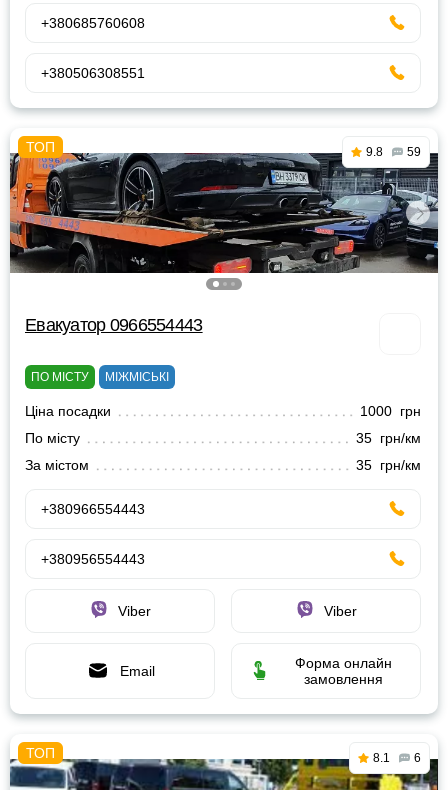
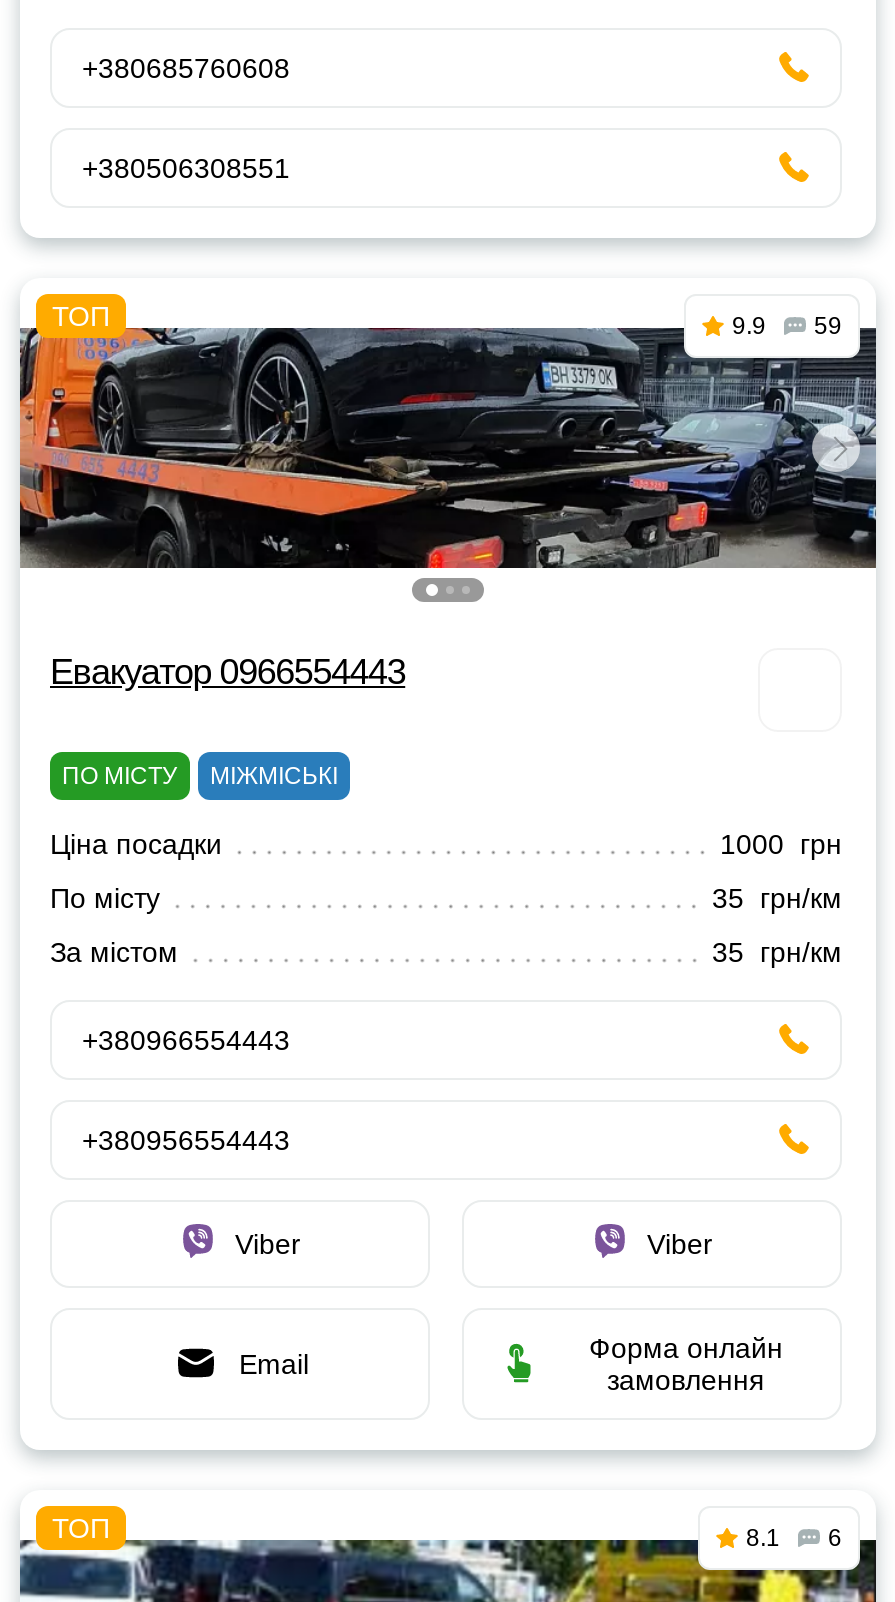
- 9.8 59
+ 9.9 59
